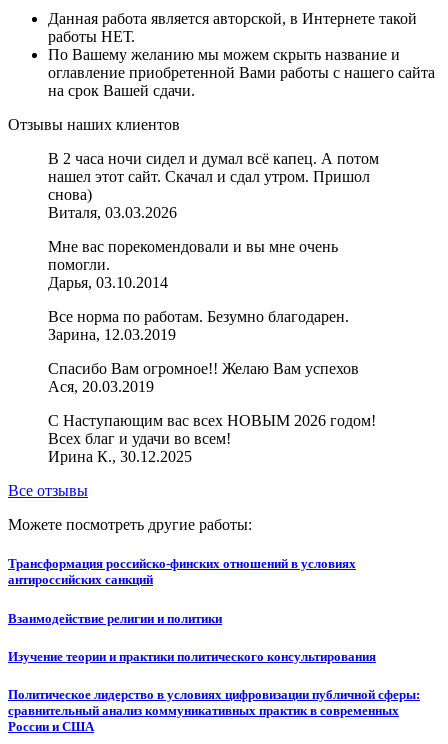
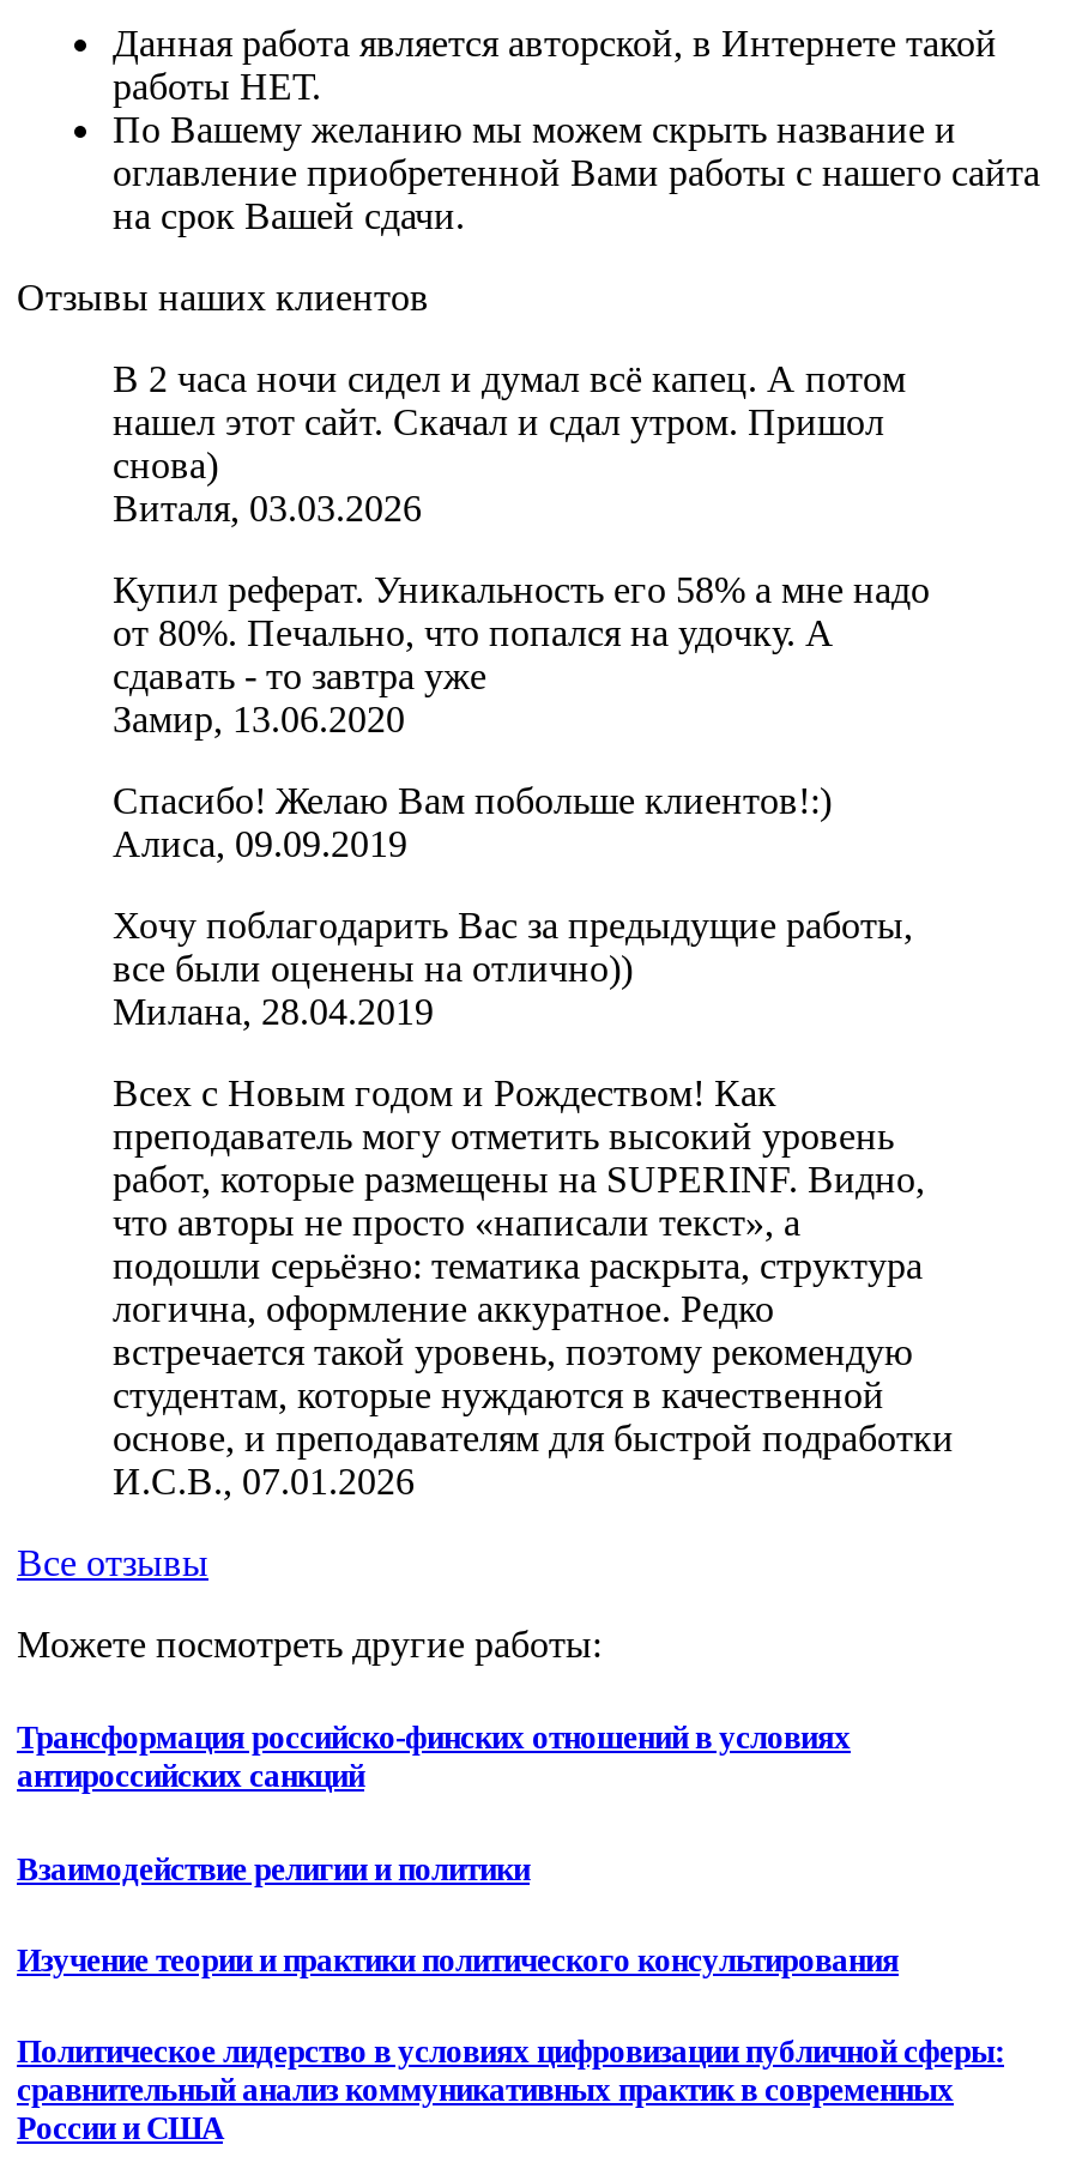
- Мне вас порекомендовали и вы мне очень
- помогли.
- Дарья, 03.10.2014
+ Купил реферат. Уникальность его 58% а мне надо
+ от 80%. Печально, что попался на удочку. А
+ сдавать - то завтра уже
+ Замир, 13.06.2020

- Все норма по работам. Безумно благодарен.
- Зарина, 12.03.2019
+ Спасибо! Желаю Вам побольше клиентов!:)
+ Алиса, 09.09.2019

- Спасибо Вам огромное!! Желаю Вам успехов
- Ася, 20.03.2019
+ Хочу поблагодарить Вас за предыдущие работы,
+ все были оценены на отлично))
+ Милана, 28.04.2019

- С Наступающим вас всех НОВЫМ 2026 годом!
- Всех благ и удачи во всем!
- Ирина К., 30.12.2025
+ Всех с Новым годом и Рождеством! Как
+ преподаватель могу отметить высокий уровень
+ работ, которые размещены на SUPERINF. Видно,
+ что авторы не просто «написали текст», а
+ подошли серьёзно: тематика раскрыта, структура
+ логична, оформление аккуратное. Редко
+ встречается такой уровень, поэтому рекомендую
+ студентам, которые нуждаются в качественной
+ основе, и преподавателям для быстрой подработки
+ И.С.В., 07.01.2026
